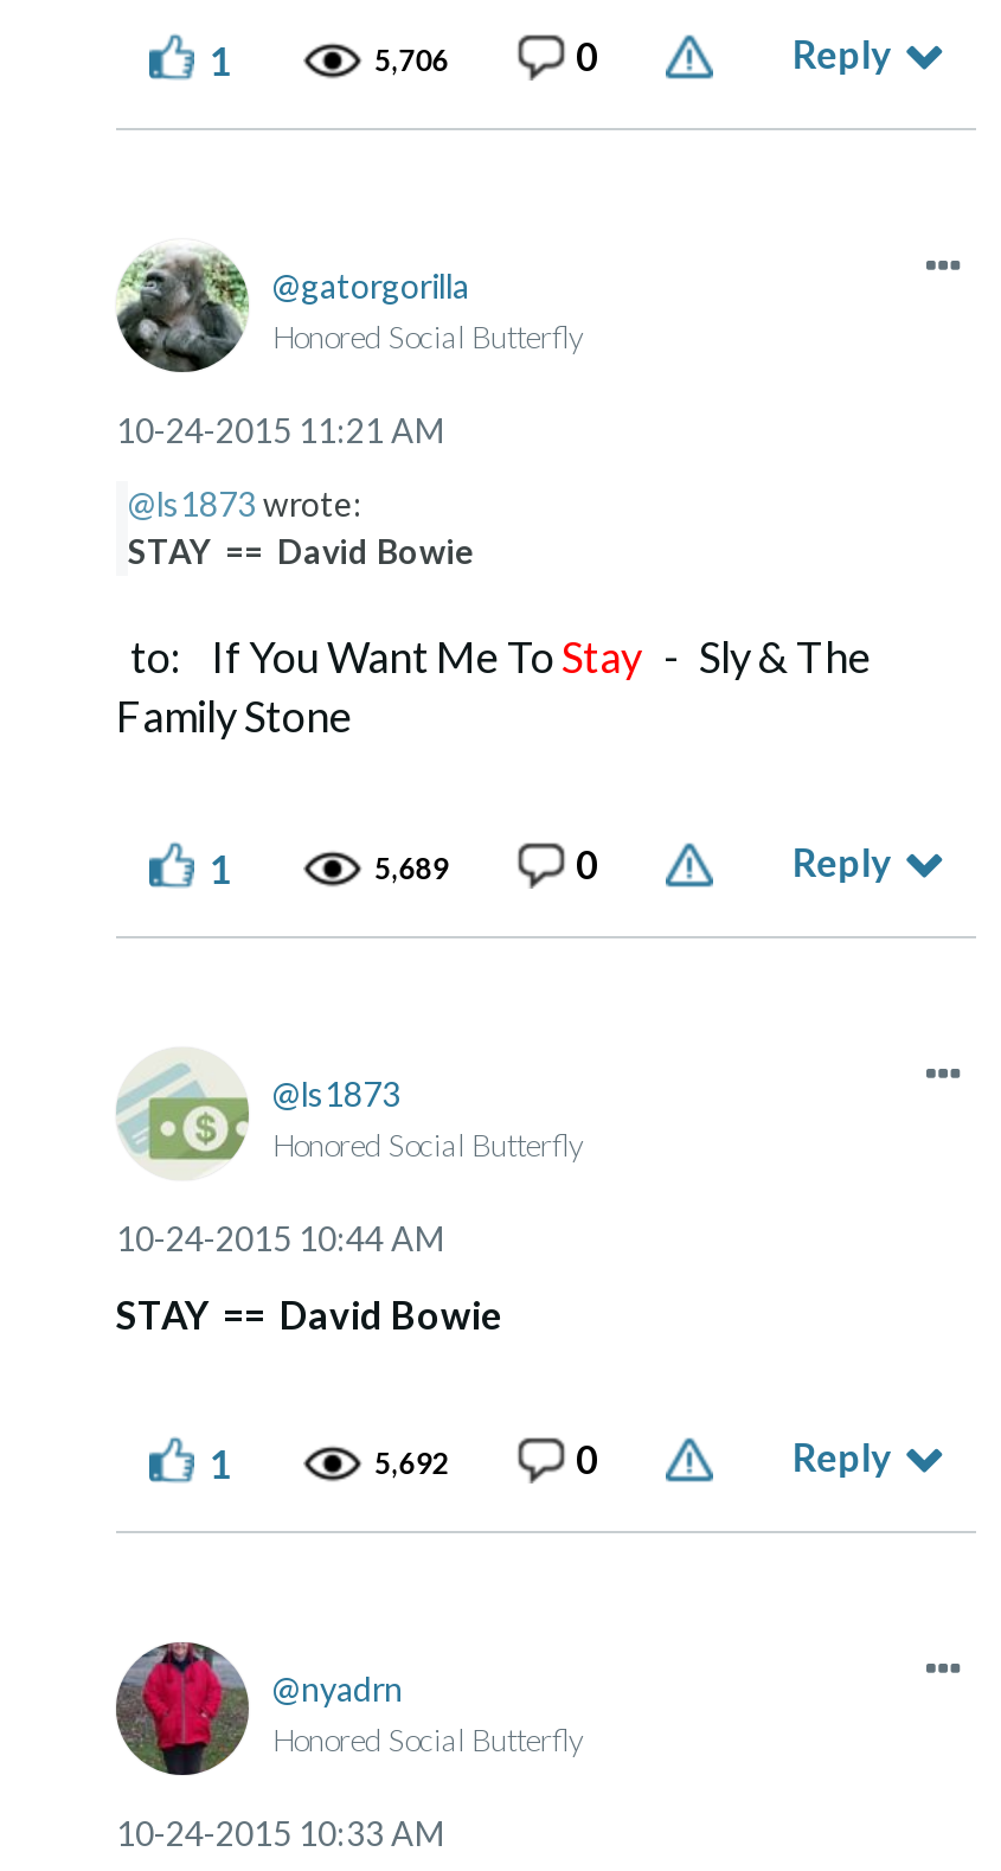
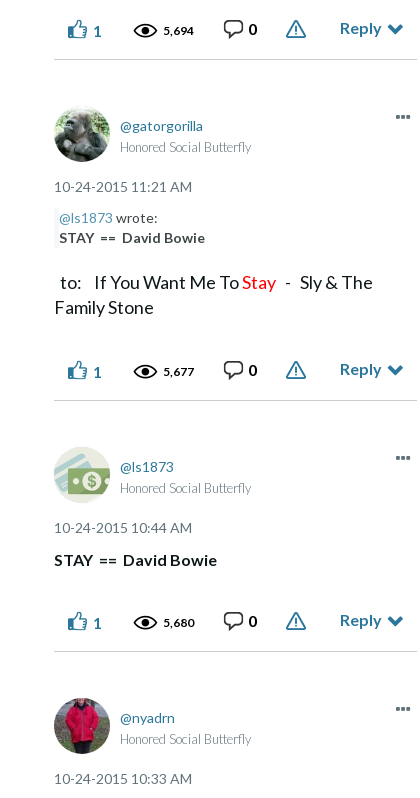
- 5,706
+ 5,694

- 5,689
+ 5,677

- 5,692
+ 5,680
